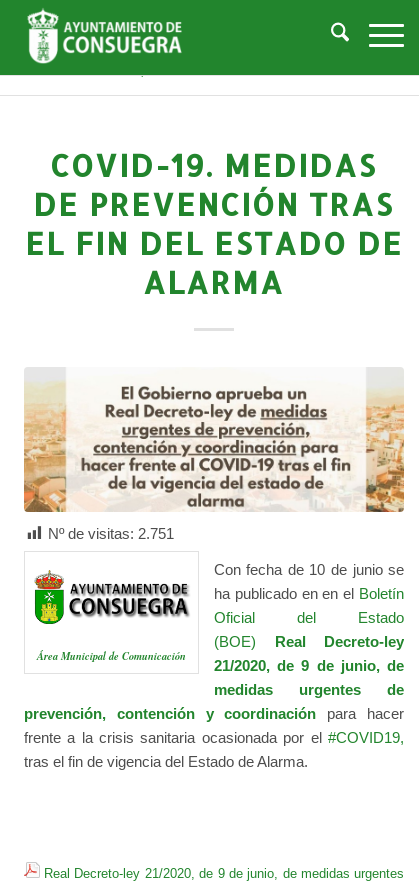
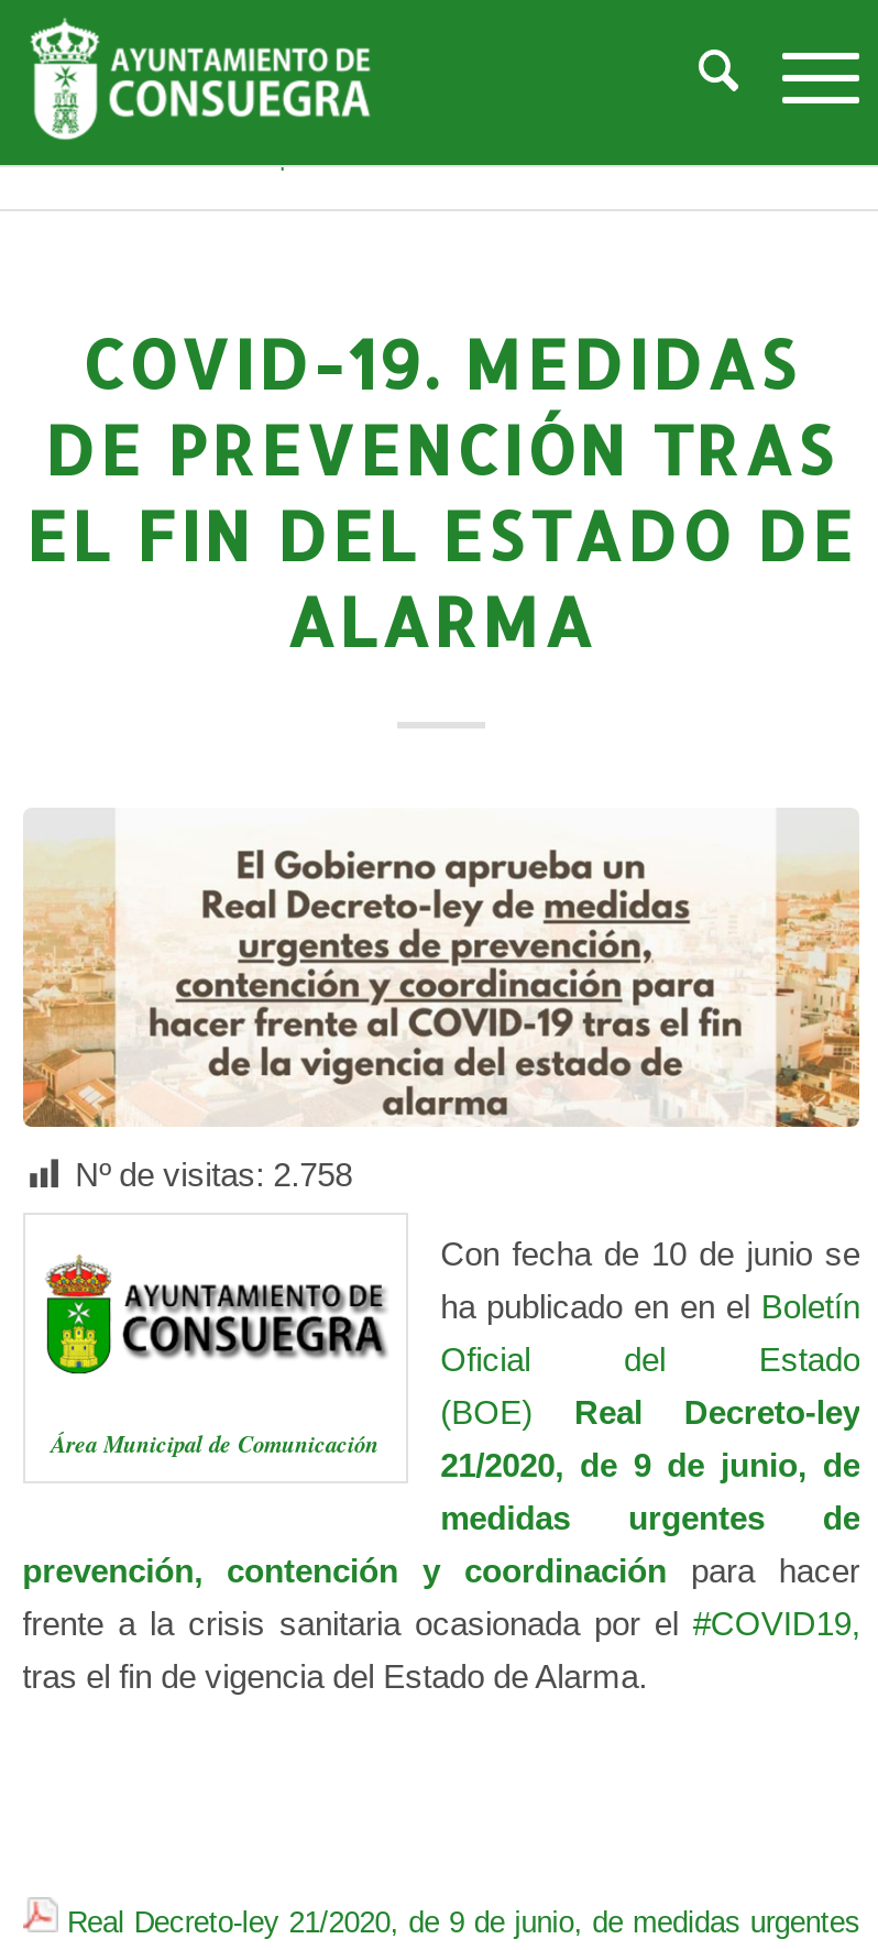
- Nº de visitas: 2.751
+ Nº de visitas: 2.758
